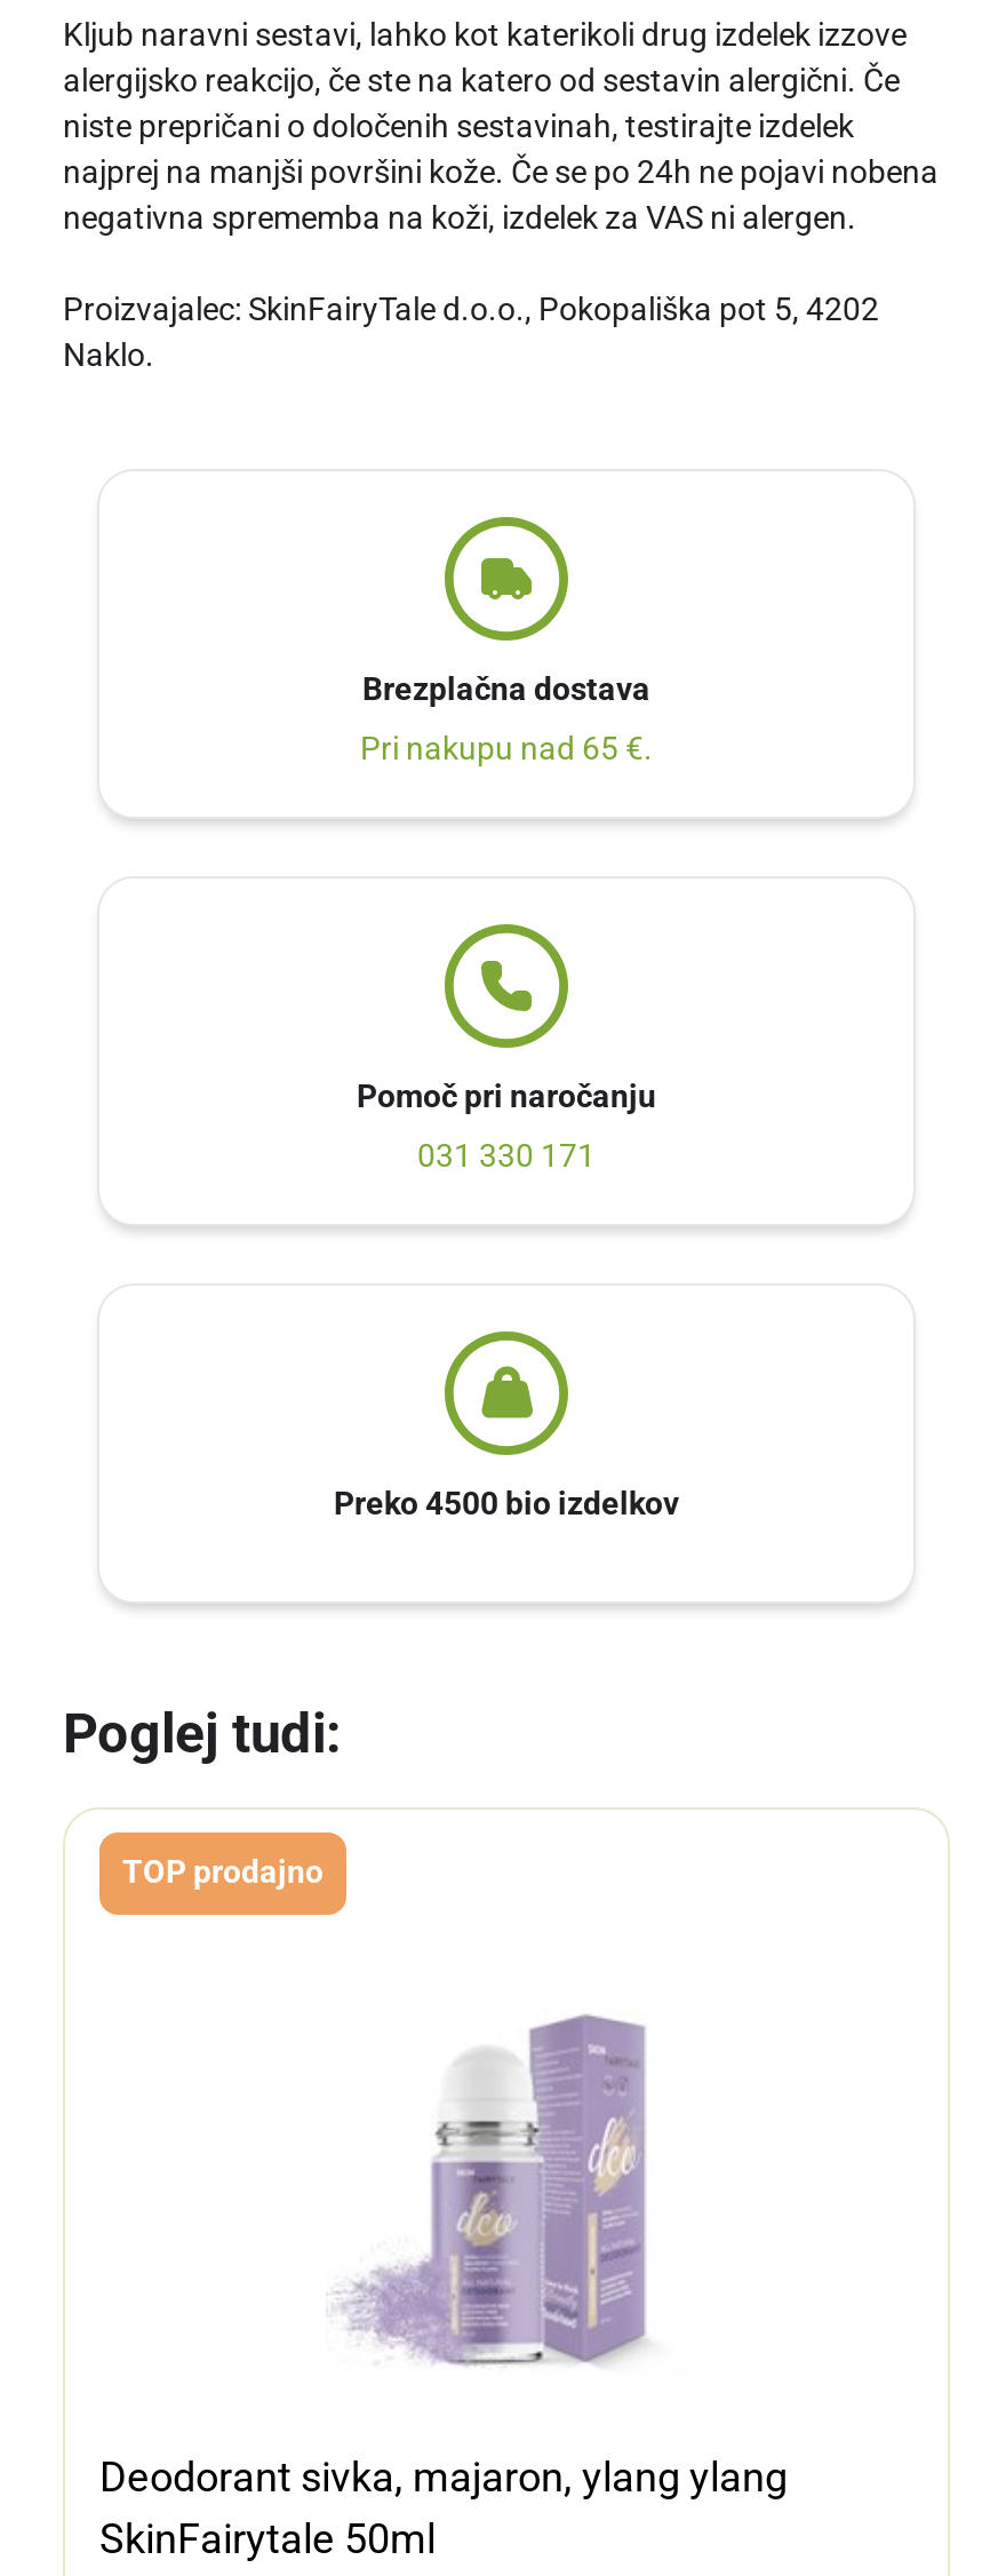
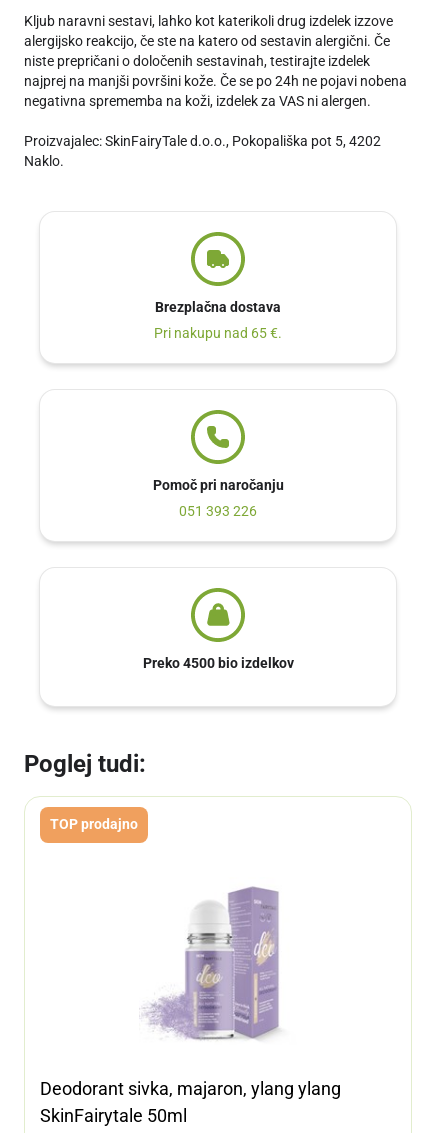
- 031 330 171
+ 051 393 226
